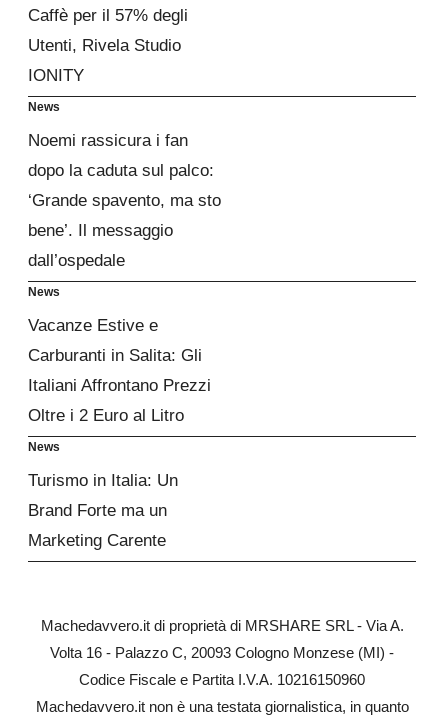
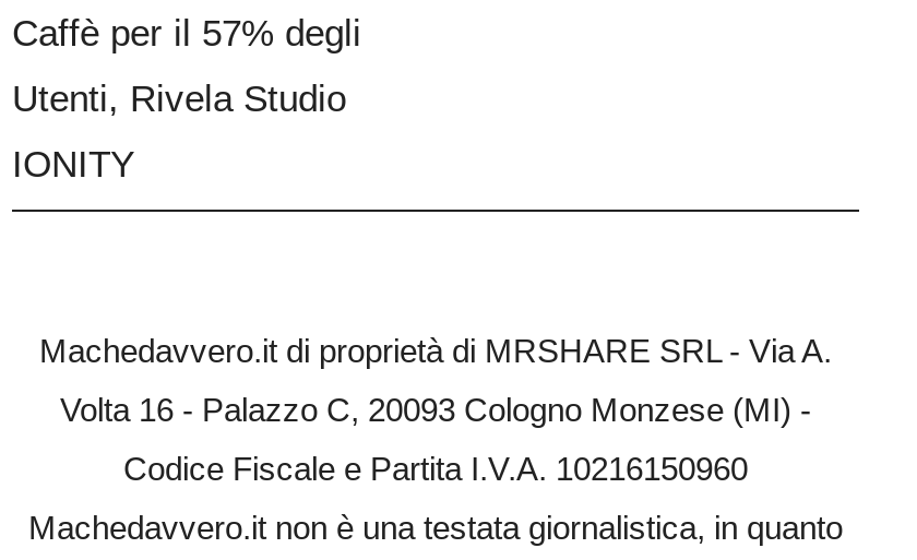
- News
- Noemi rassicura i fan
- dopo la caduta sul palco:
- ‘Grande spavento, ma sto
- bene’. Il messaggio
- dall’ospedale
- News
- Vacanze Estive e
- Carburanti in Salita: Gli
- Italiani Affrontano Prezzi
- Oltre i 2 Euro al Litro
- News
- Turismo in Italia: Un
- Brand Forte ma un
- Marketing Carente
